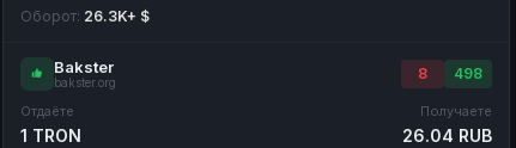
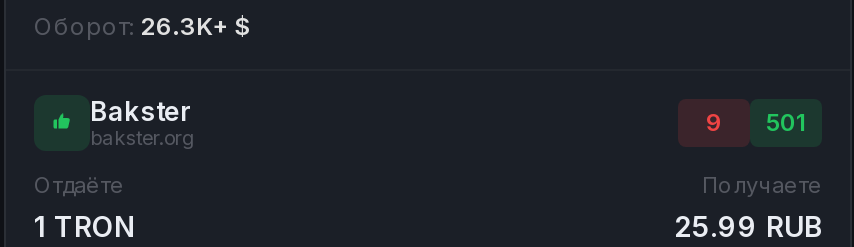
- 8
+ 9

- 498
+ 501

- 26.04 RUB
+ 25.99 RUB
